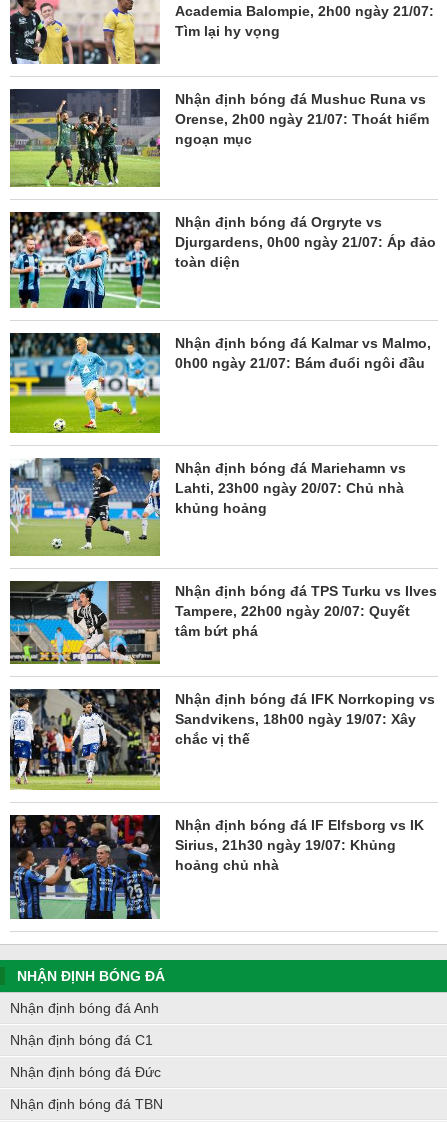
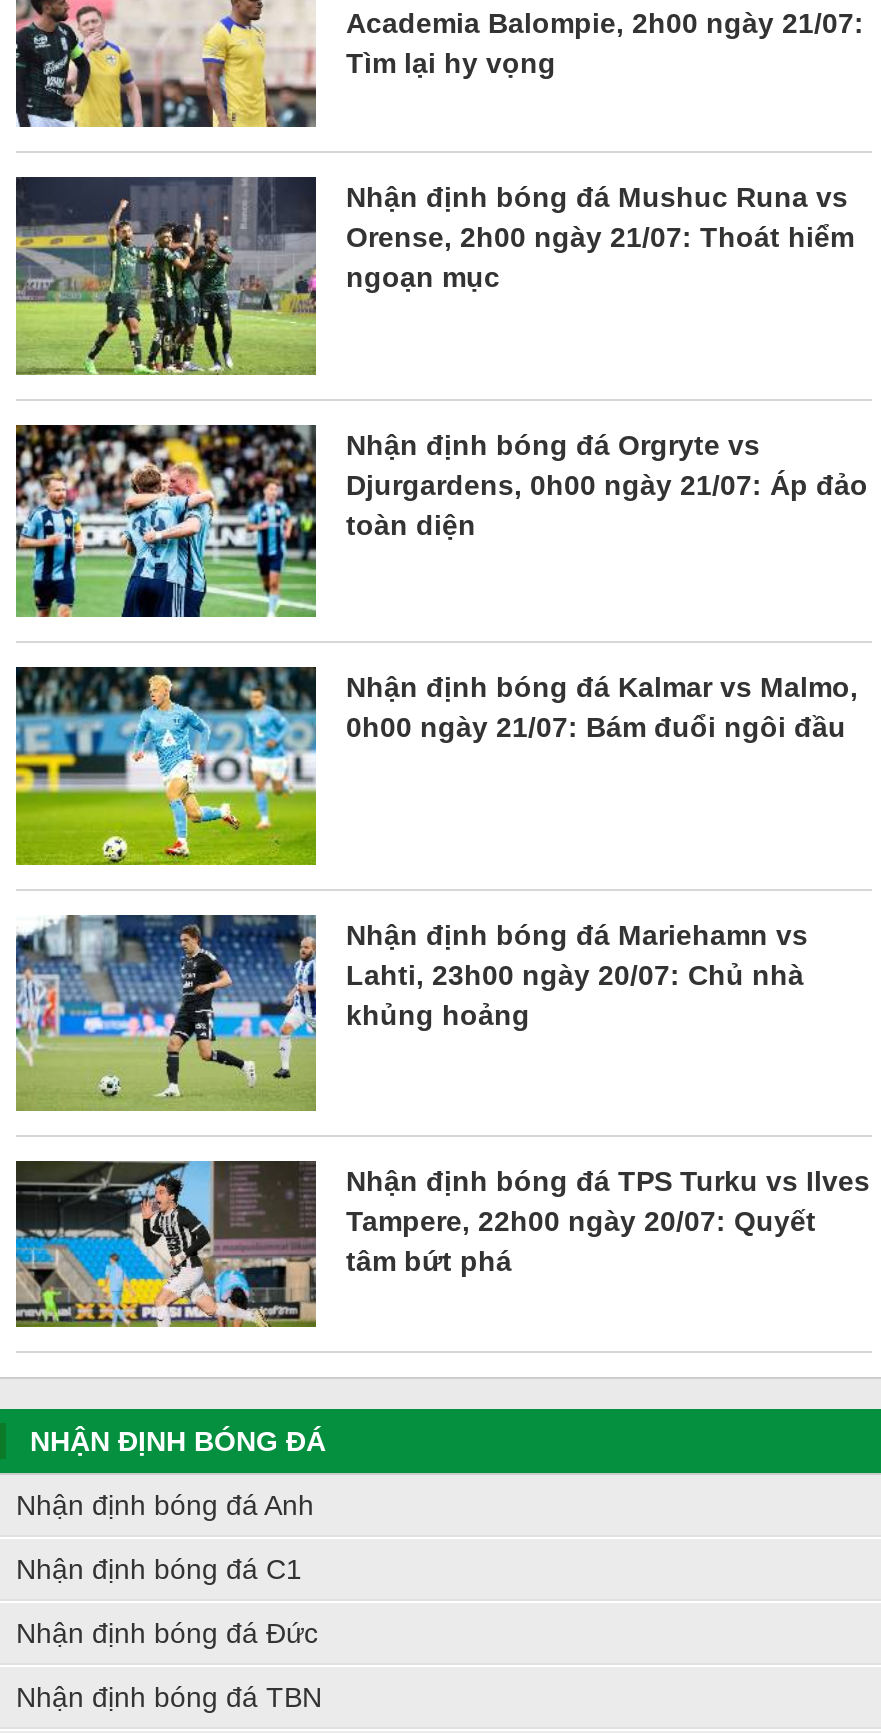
- [image]
- Nhận định bóng đá IFK Norrkoping vs
- Sandvikens, 18h00 ngày 19/07: Xây
- chắc vị thế

- [image]
- Nhận định bóng đá IF Elfsborg vs IK
- Sirius, 21h30 ngày 19/07: Khủng
- hoảng chủ nhà
